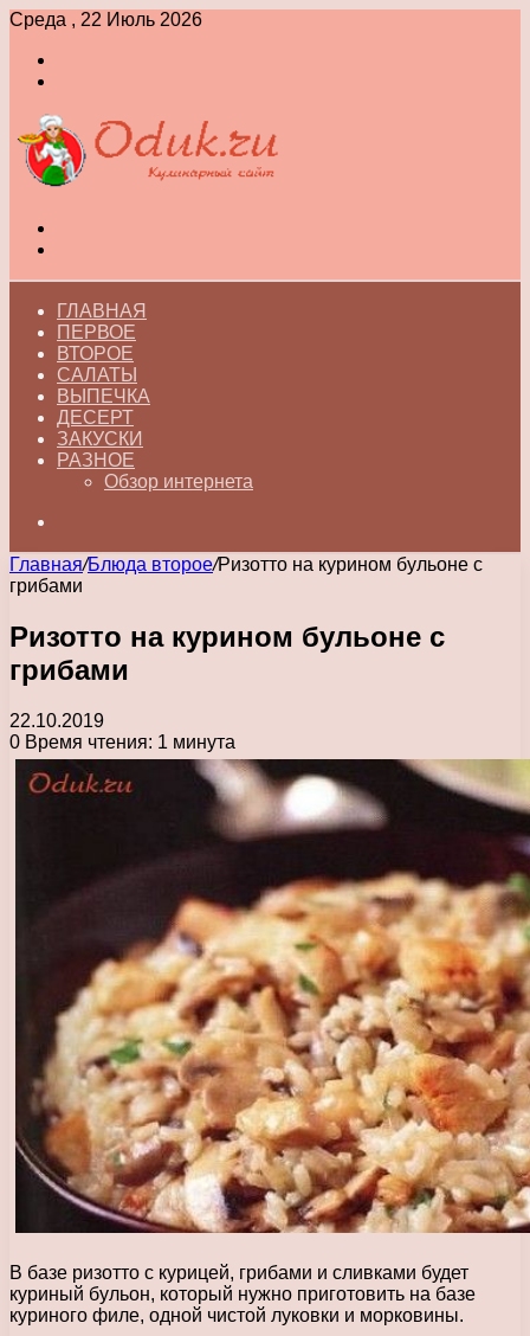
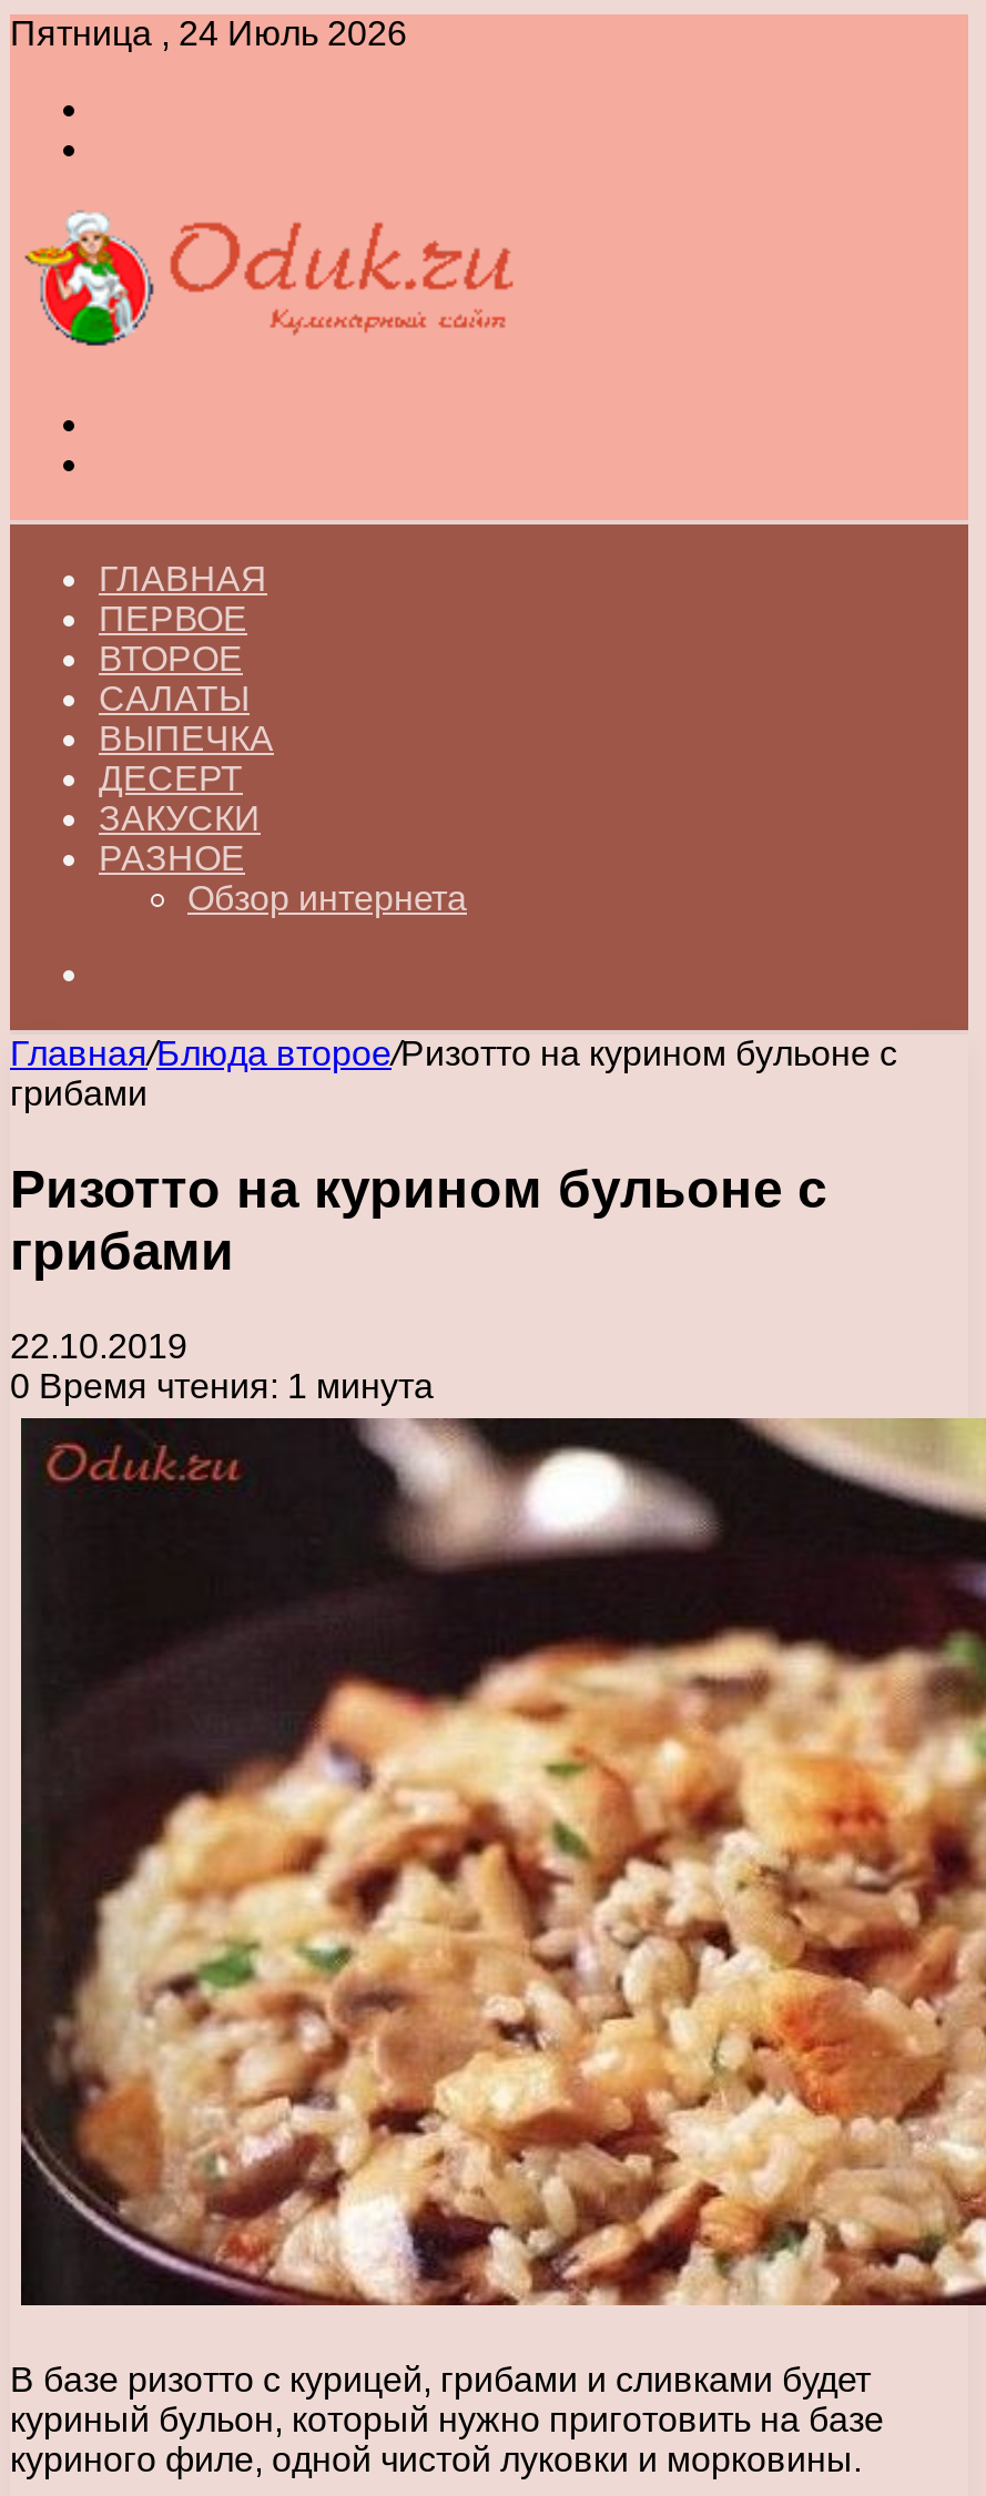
- Среда , 22 Июль 2026
+ Пятница , 24 Июль 2026
